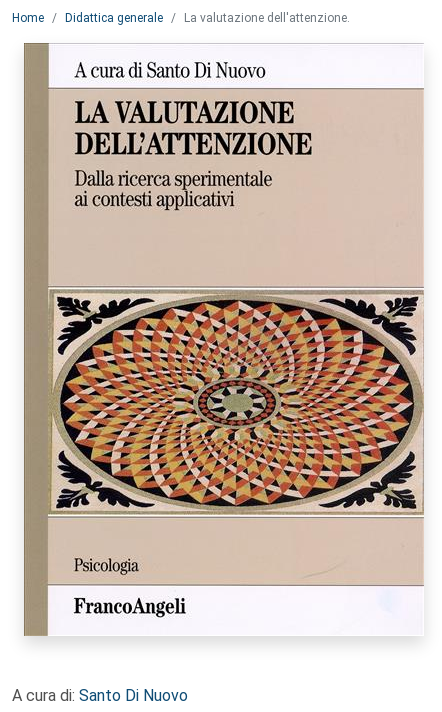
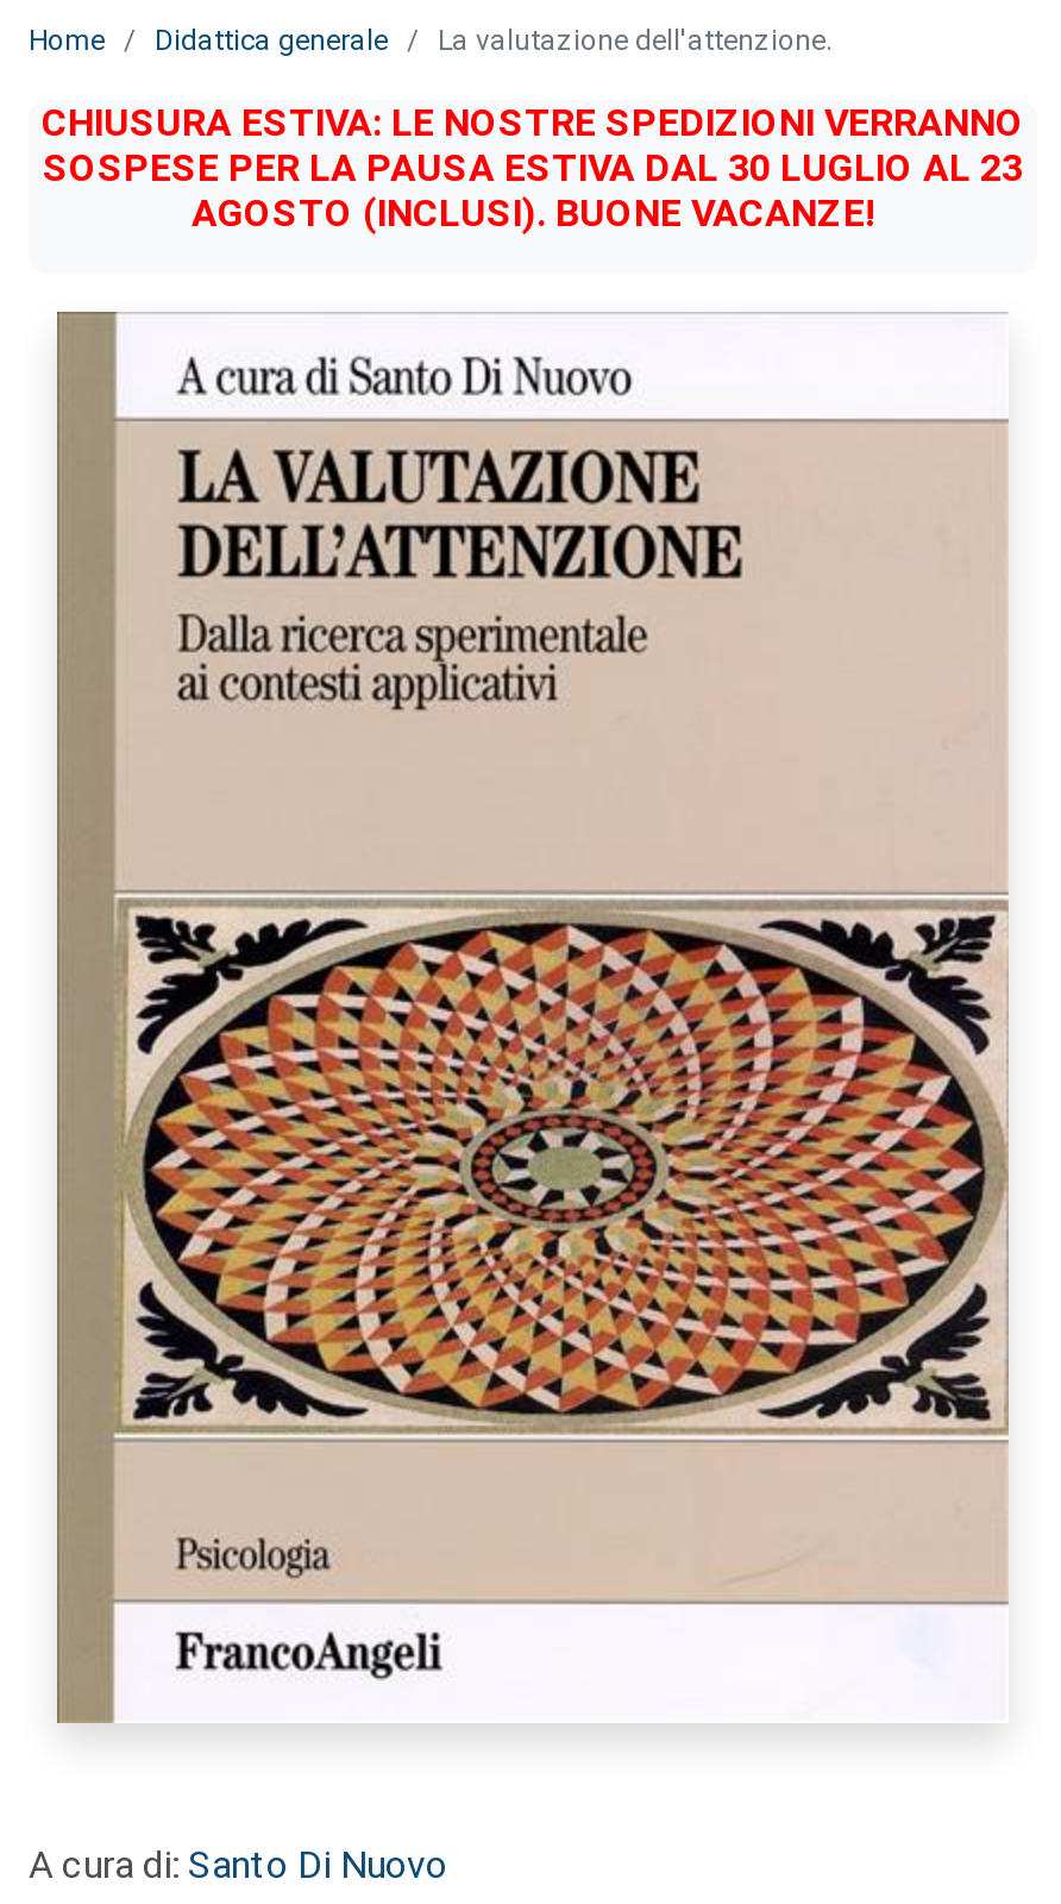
+ CHIUSURA ESTIVA: LE NOSTRE SPEDIZIONI VERRANNO
+ SOSPESE PER LA PAUSA ESTIVA DAL 30 LUGLIO AL 23
+ AGOSTO (INCLUSI). BUONE VACANZE!
